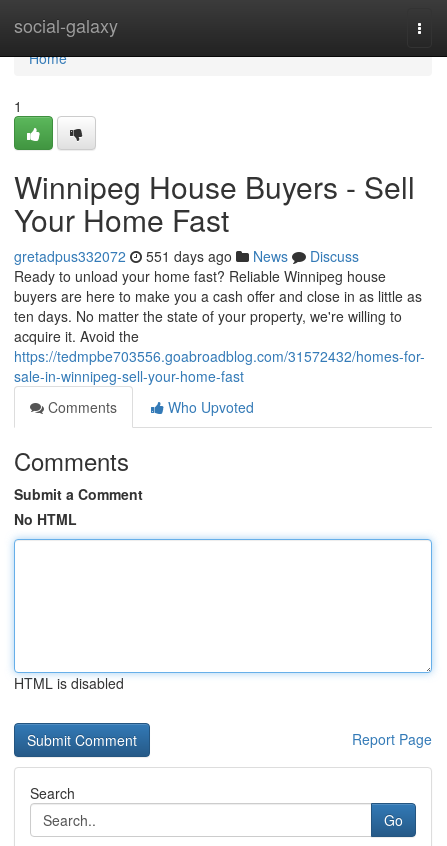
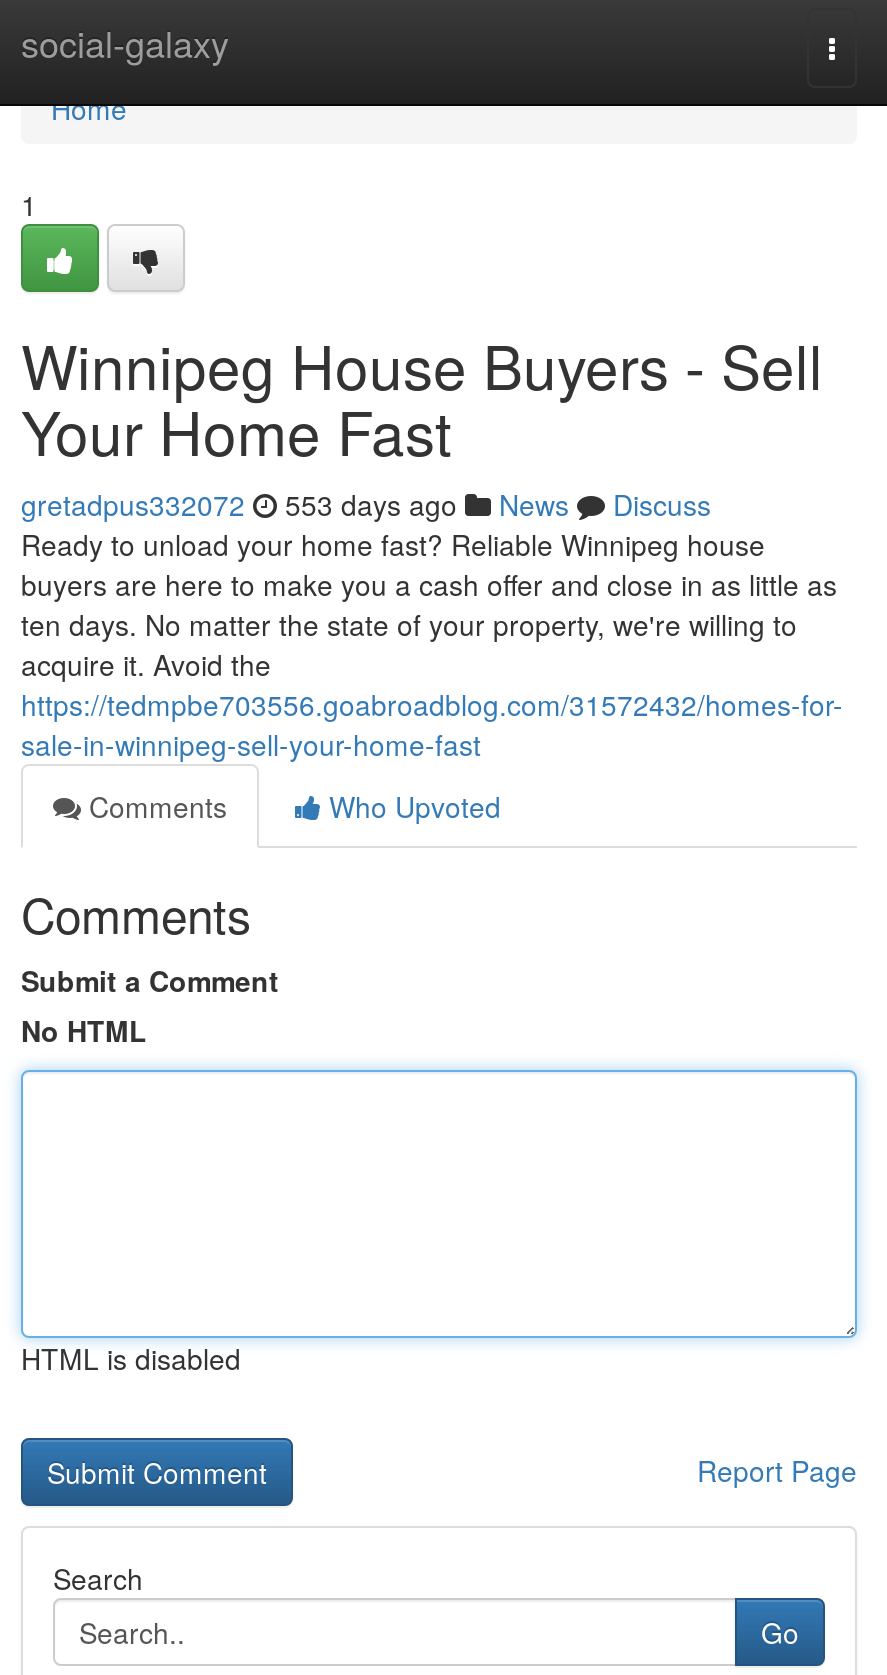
- gretadpus332072 551 days ago News Discuss
+ gretadpus332072 553 days ago News Discuss
